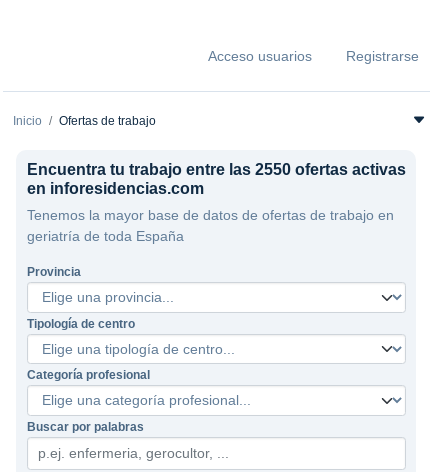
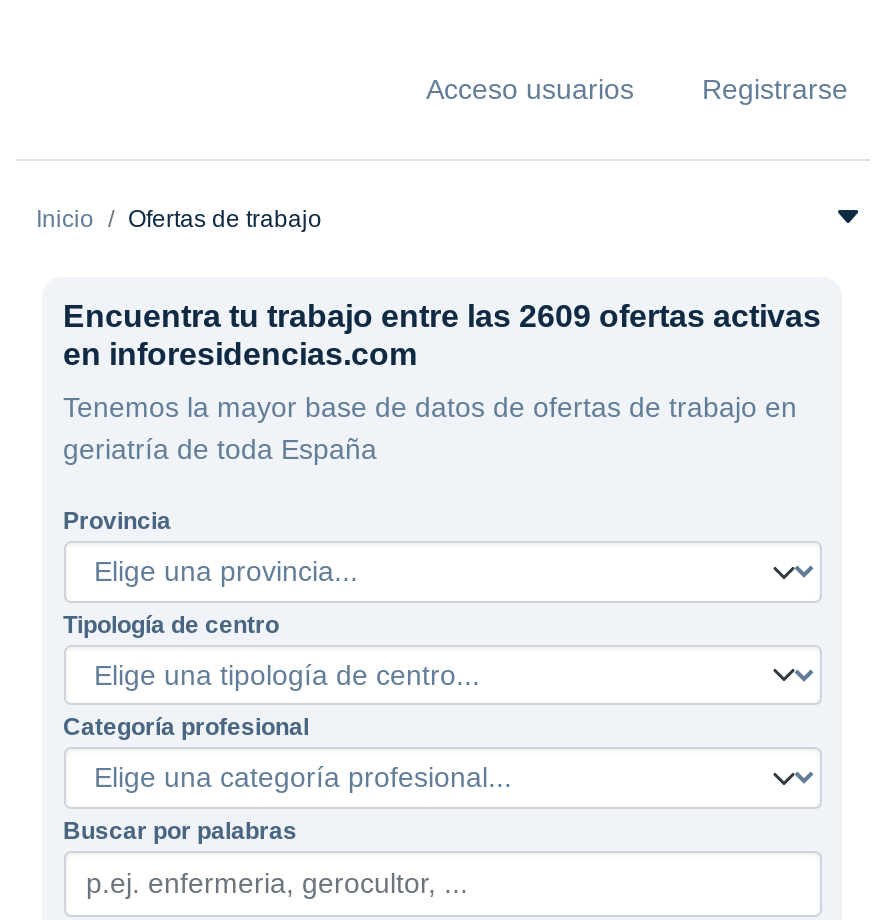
- Encuentra tu trabajo entre las 2550 ofertas activas
+ Encuentra tu trabajo entre las 2609 ofertas activas
